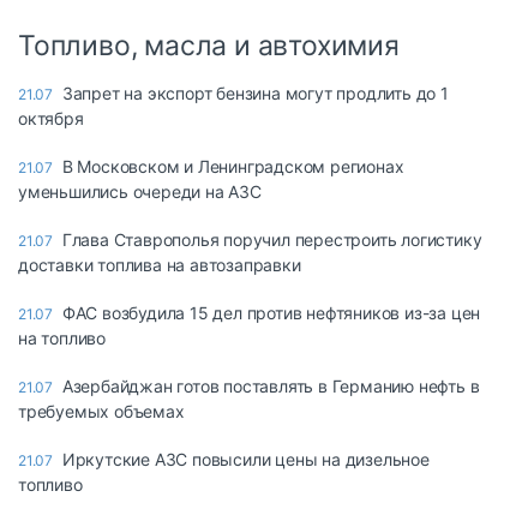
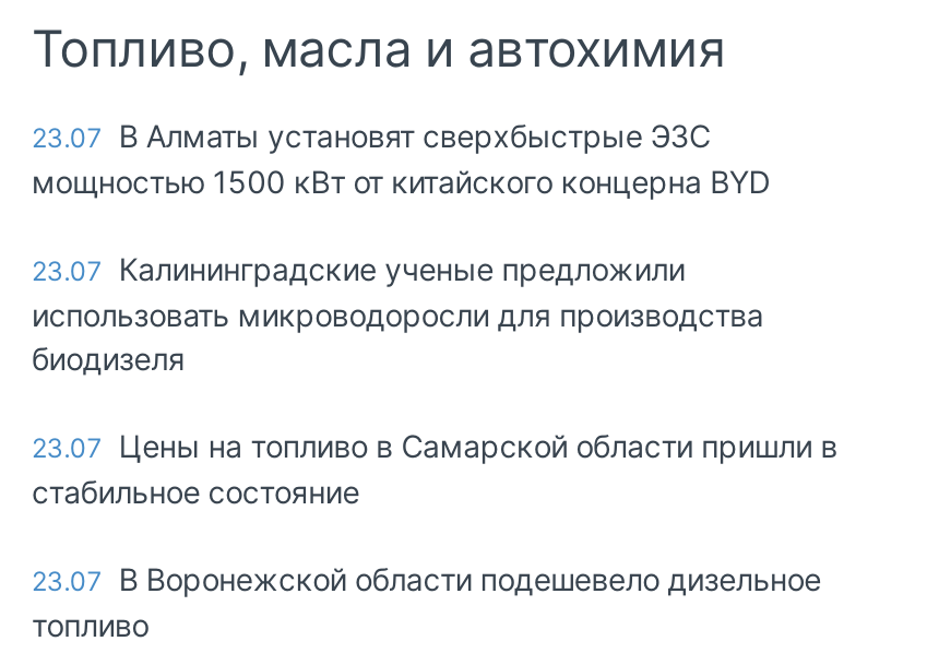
- 21.07 Запрет на экспорт бензина могут продлить до 1
- октября
- 21.07 В Московском и Ленинградском регионах
- уменьшились очереди на АЗС
- 21.07 Глава Ставрополья поручил перестроить логистику
- доставки топлива на автозаправки
- 21.07 ФАС возбудила 15 дел против нефтяников из-за цен
- на топливо
- 21.07 Азербайджан готов поставлять в Германию нефть в
- требуемых объемах
- 21.07 Иркутские АЗС повысили цены на дизельное
+ 23.07 В Алматы установят сверхбыстрые ЭЗС
+ мощностью 1500 кВт от китайского концерна BYD
+ 23.07 Калининградские ученые предложили
+ использовать микроводоросли для производства
+ биодизеля
+ 23.07 Цены на топливо в Самарской области пришли в
+ стабильное состояние
+ 23.07 В Воронежской области подешевело дизельное
